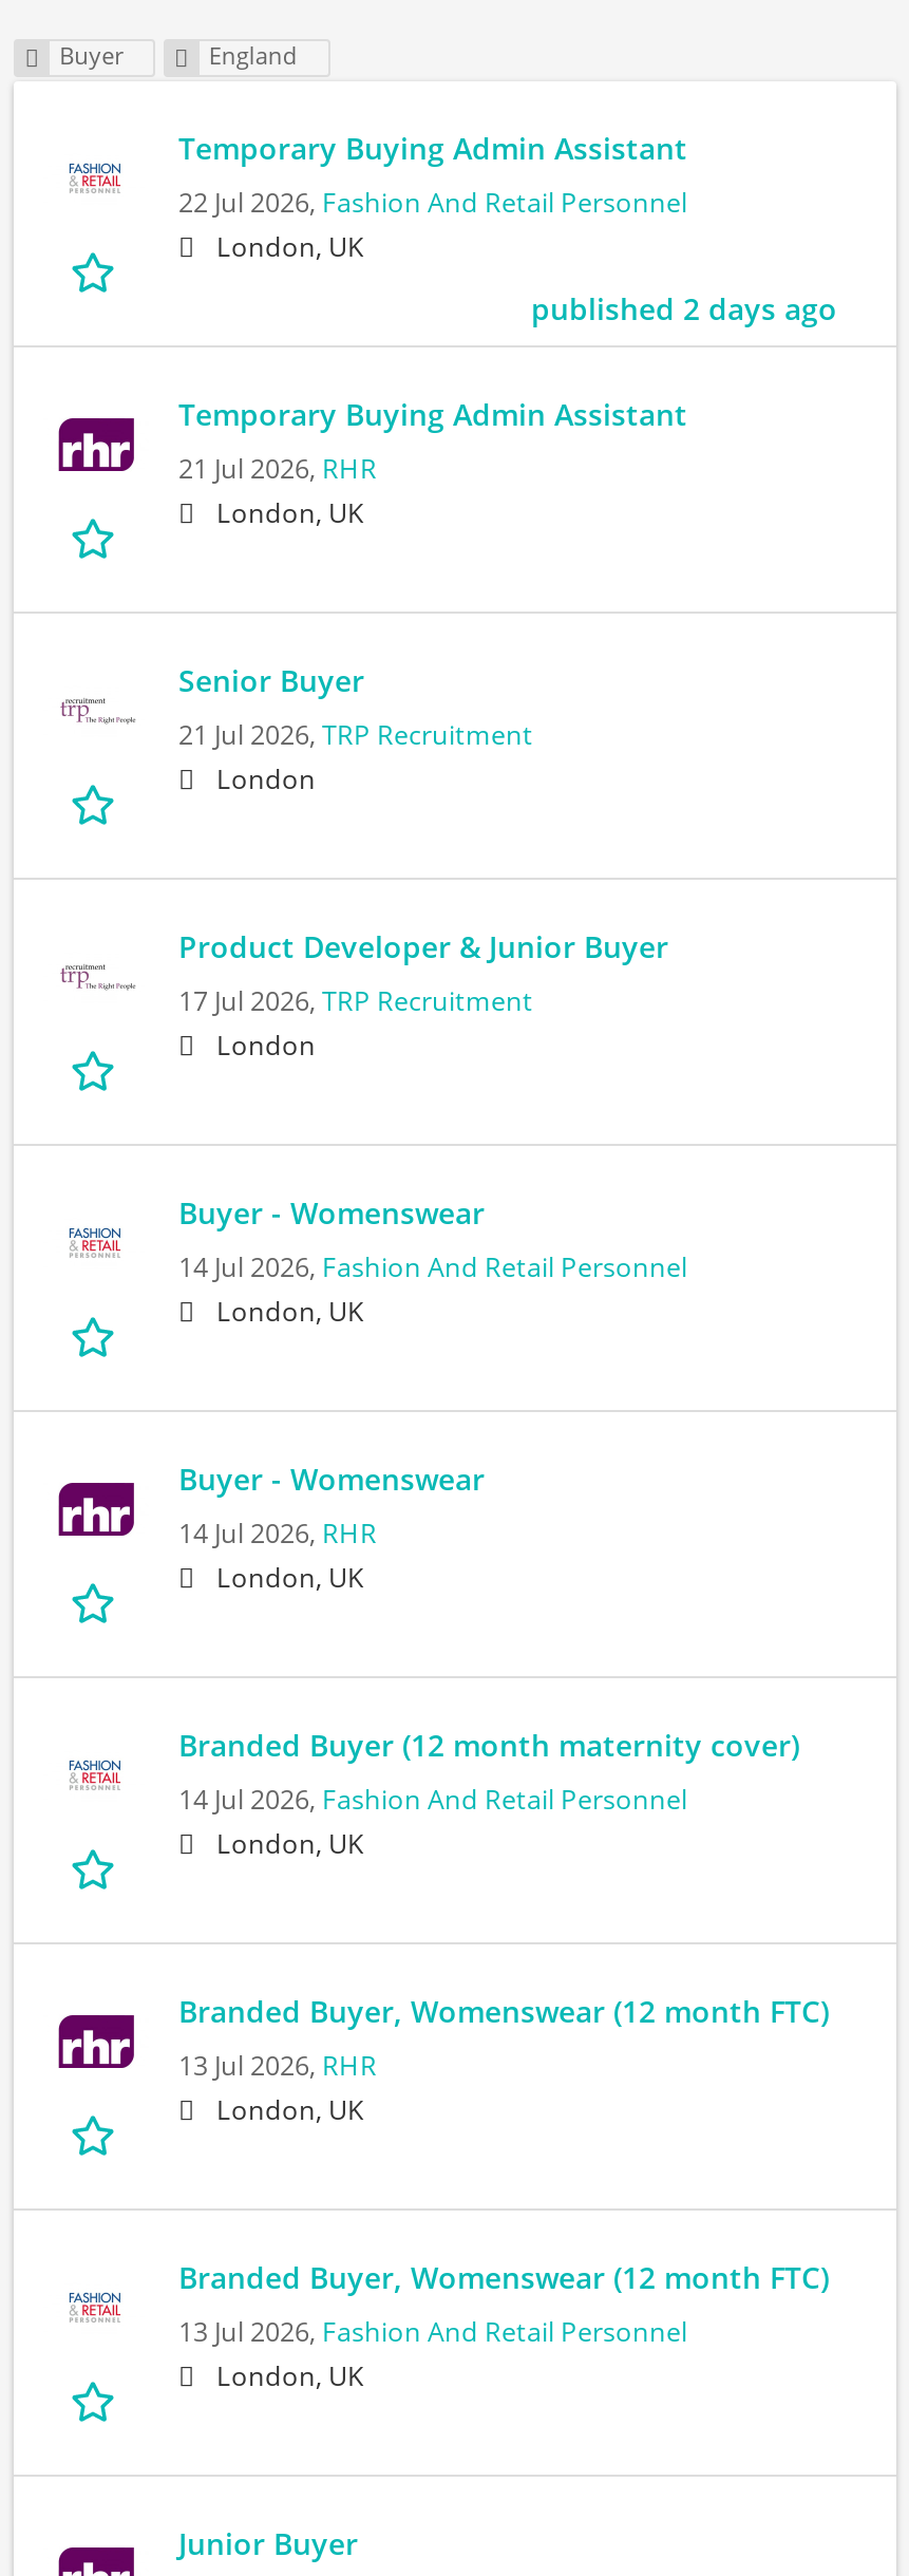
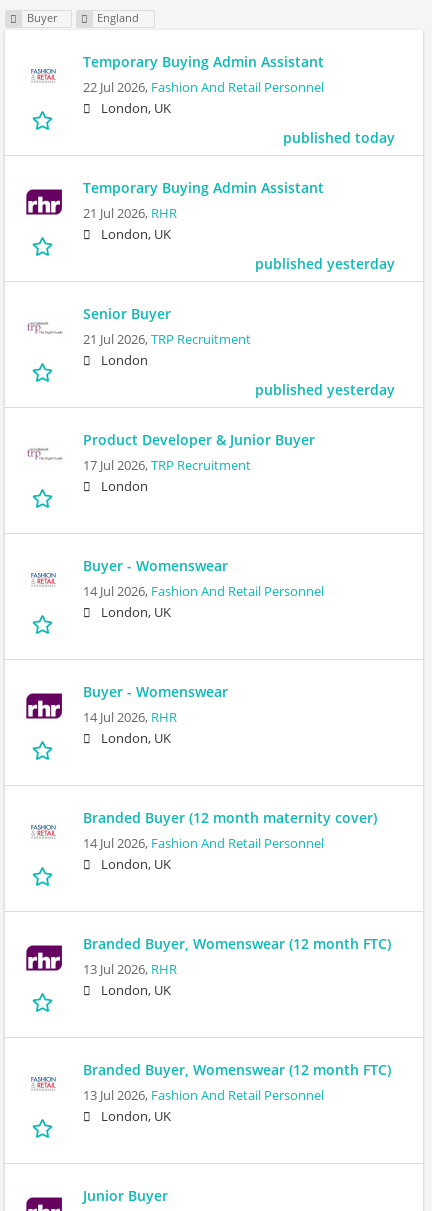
- published 2 days ago
+ published today

+ published yesterday

+ published yesterday
